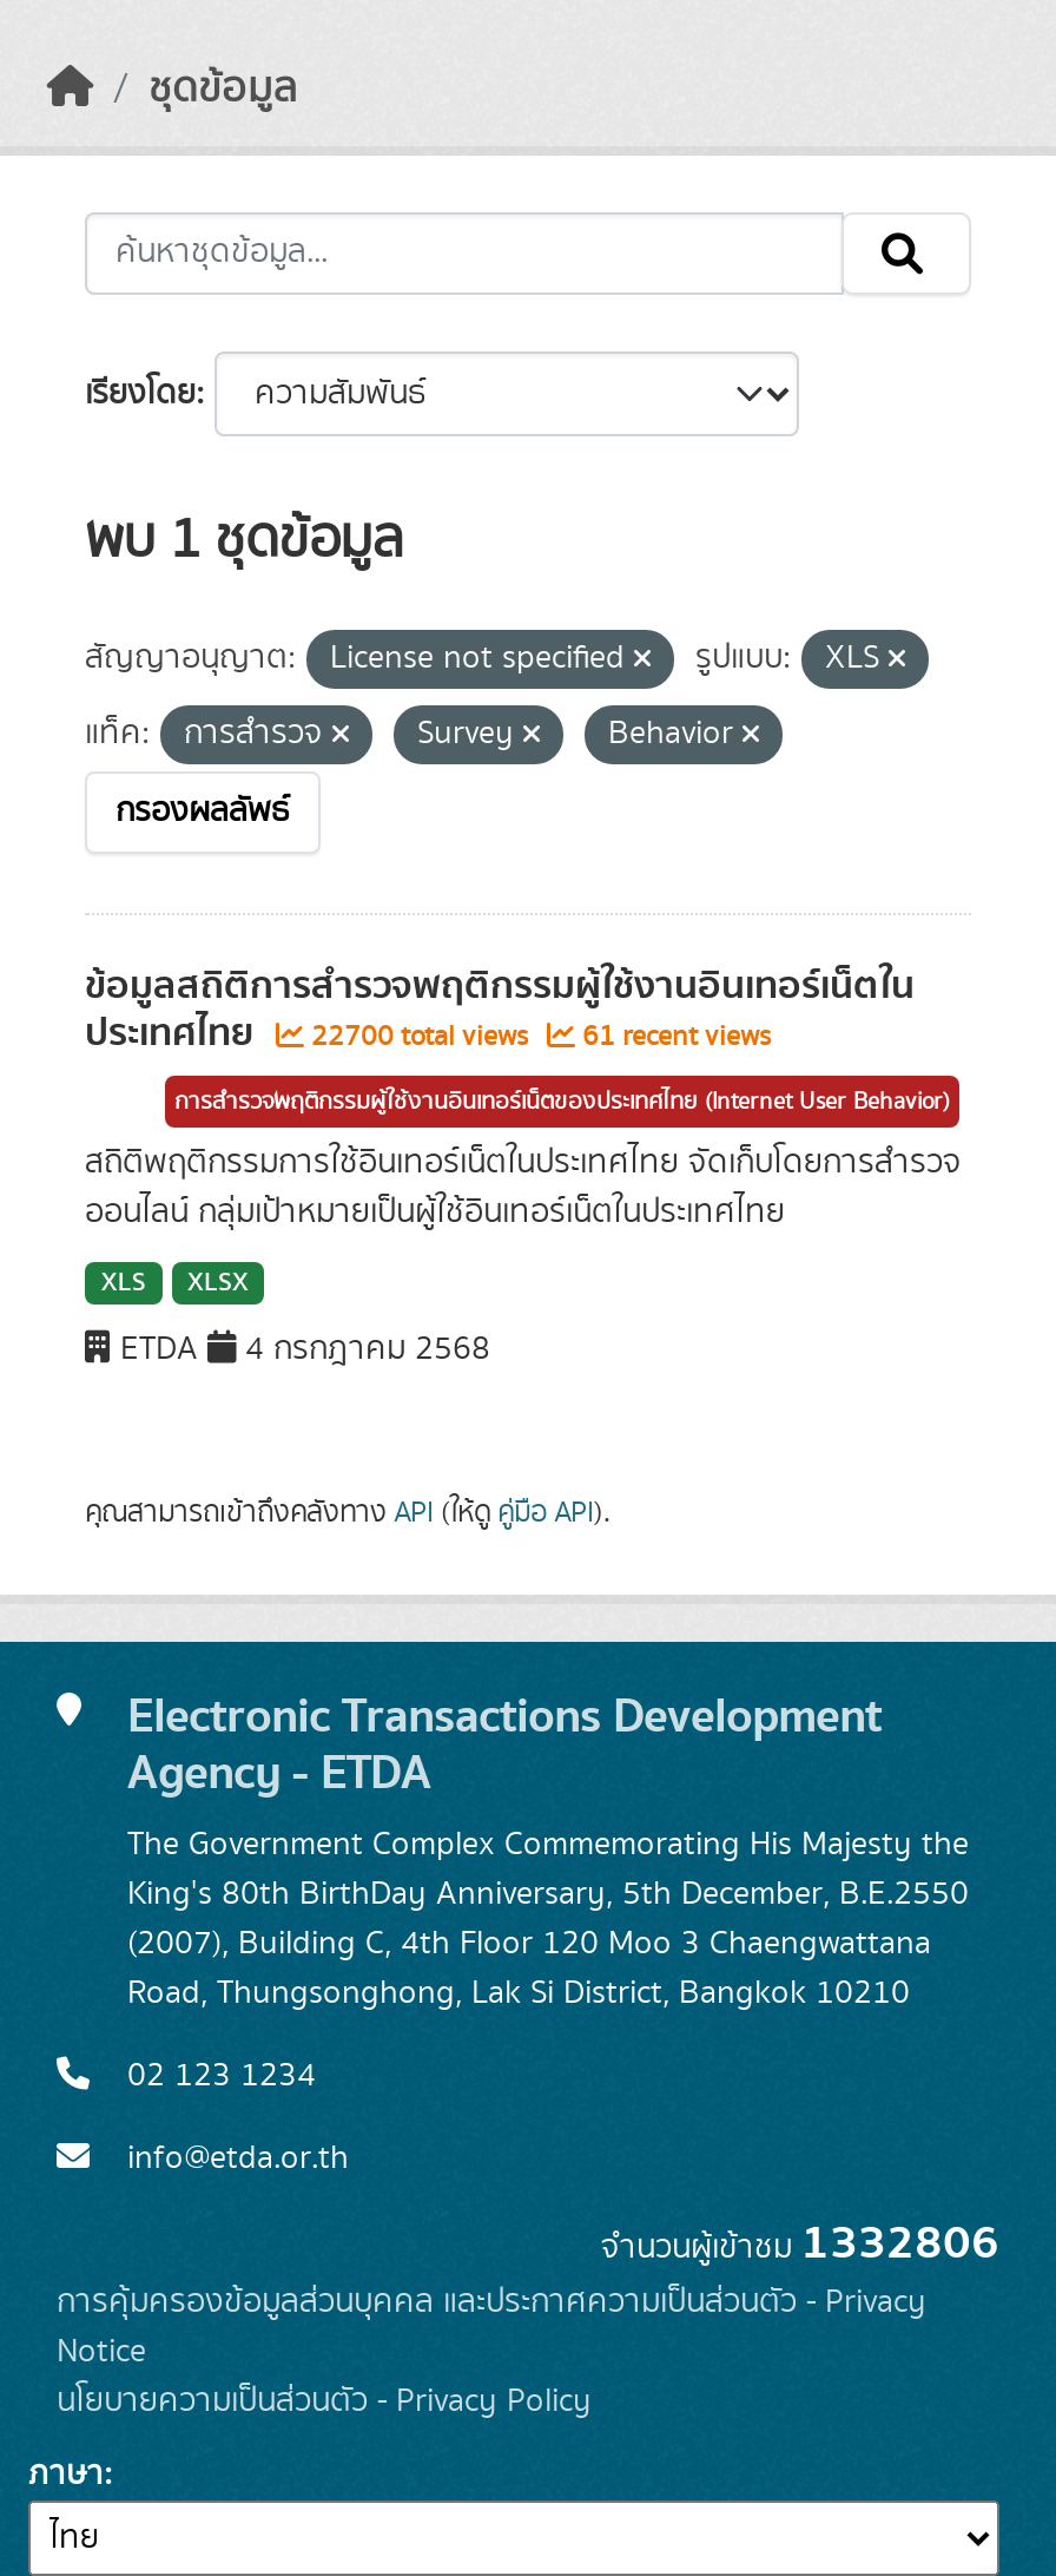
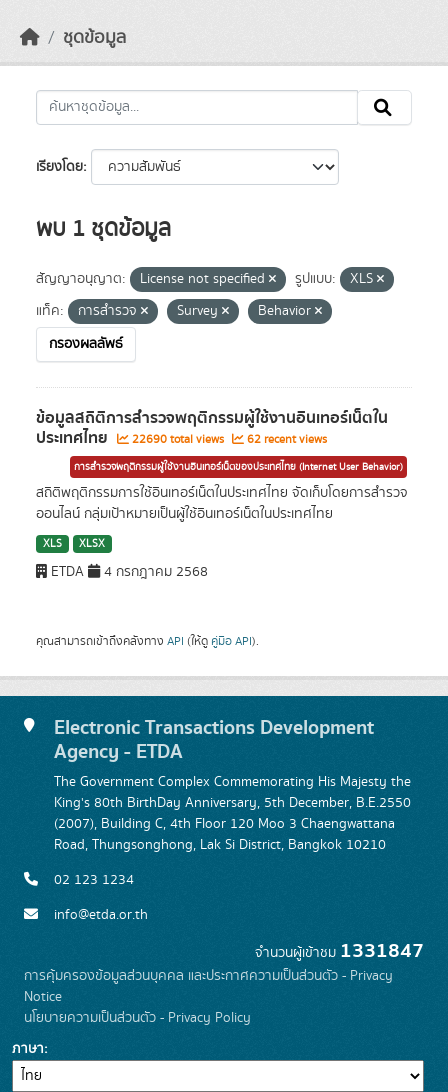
- 22700 total views
+ 22690 total views

- 61 recent views
+ 62 recent views

- จำนวนผู้เข้าชม1332806
+ จำนวนผู้เข้าชม1331847
